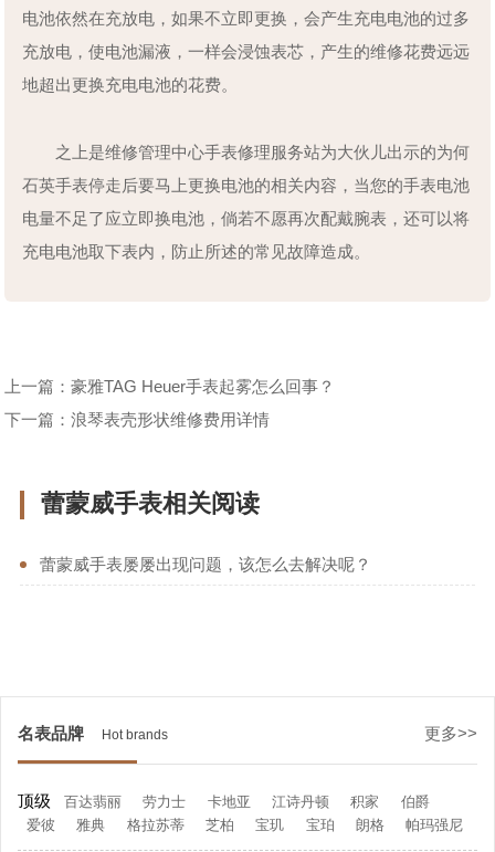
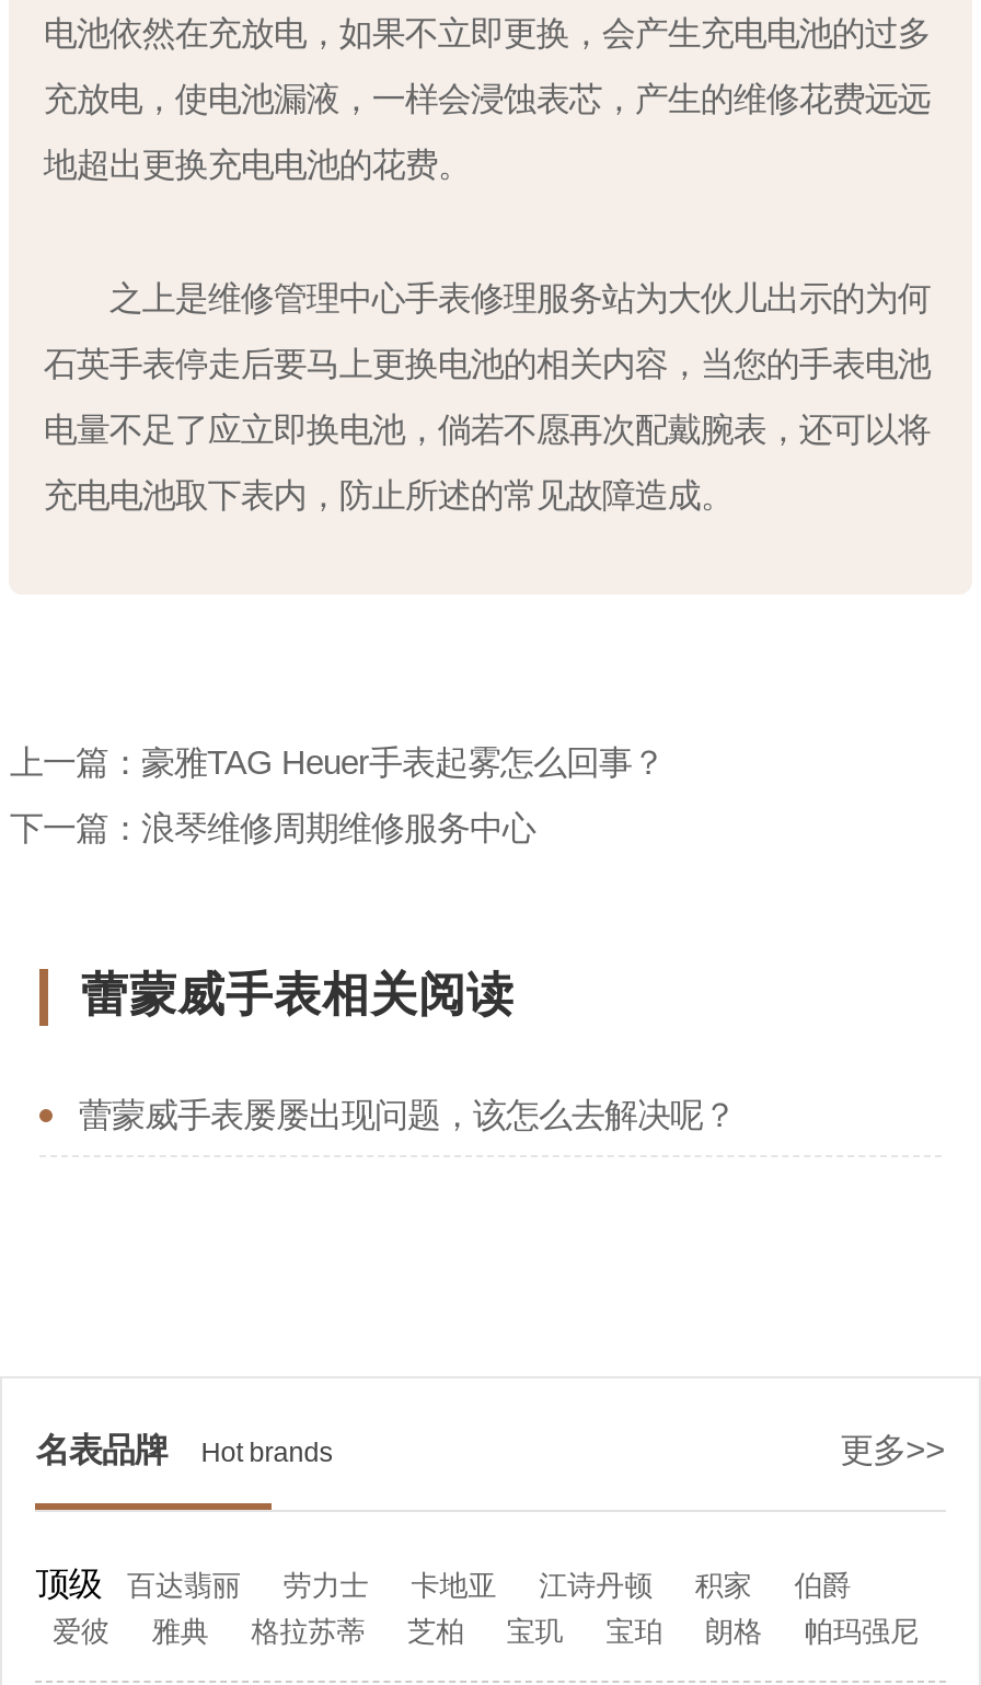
- 下一篇：浪琴表壳形状维修费用详情
+ 下一篇：浪琴维修周期维修服务中心
